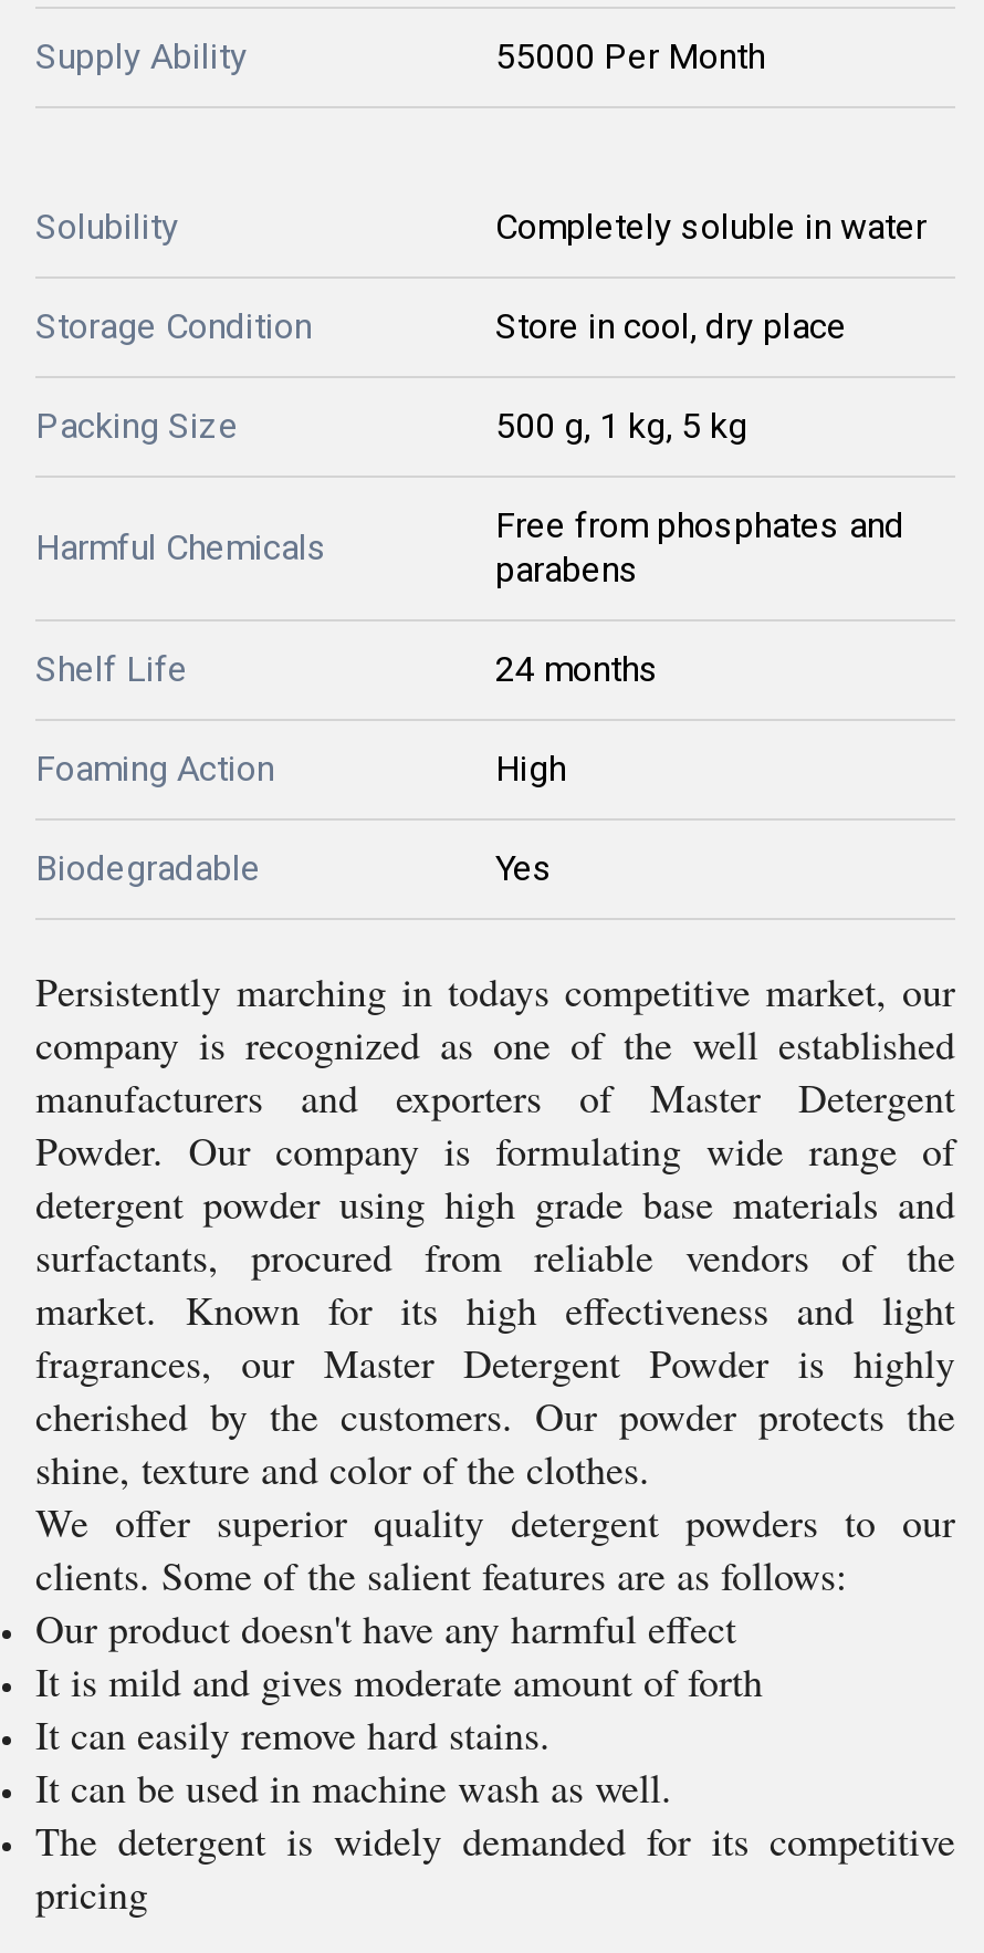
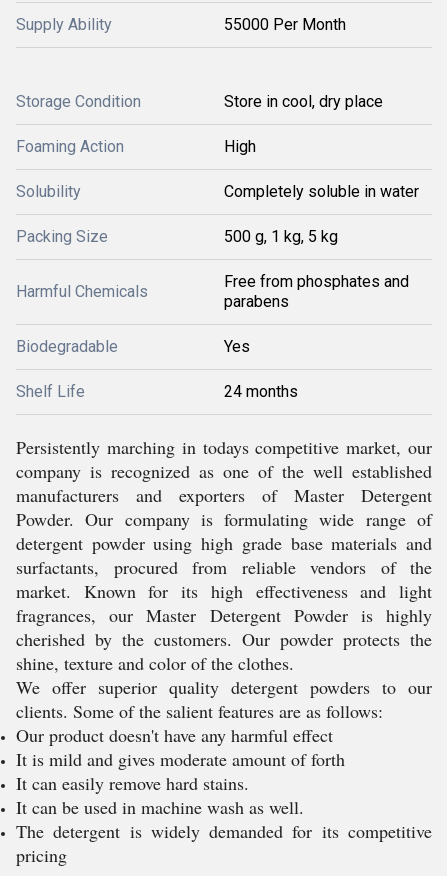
moved down: Solubility | Completely soluble in water

moved up: Storage Condition | Store in cool, dry place

moved down: Packing Size | 500 g, 1 kg, 5 kg | Harmful Chemicals | Free from phosphates and | parabens

moved down: Shelf Life | 24 months

moved up: Foaming Action | High

moved up: Biodegradable | Yes
